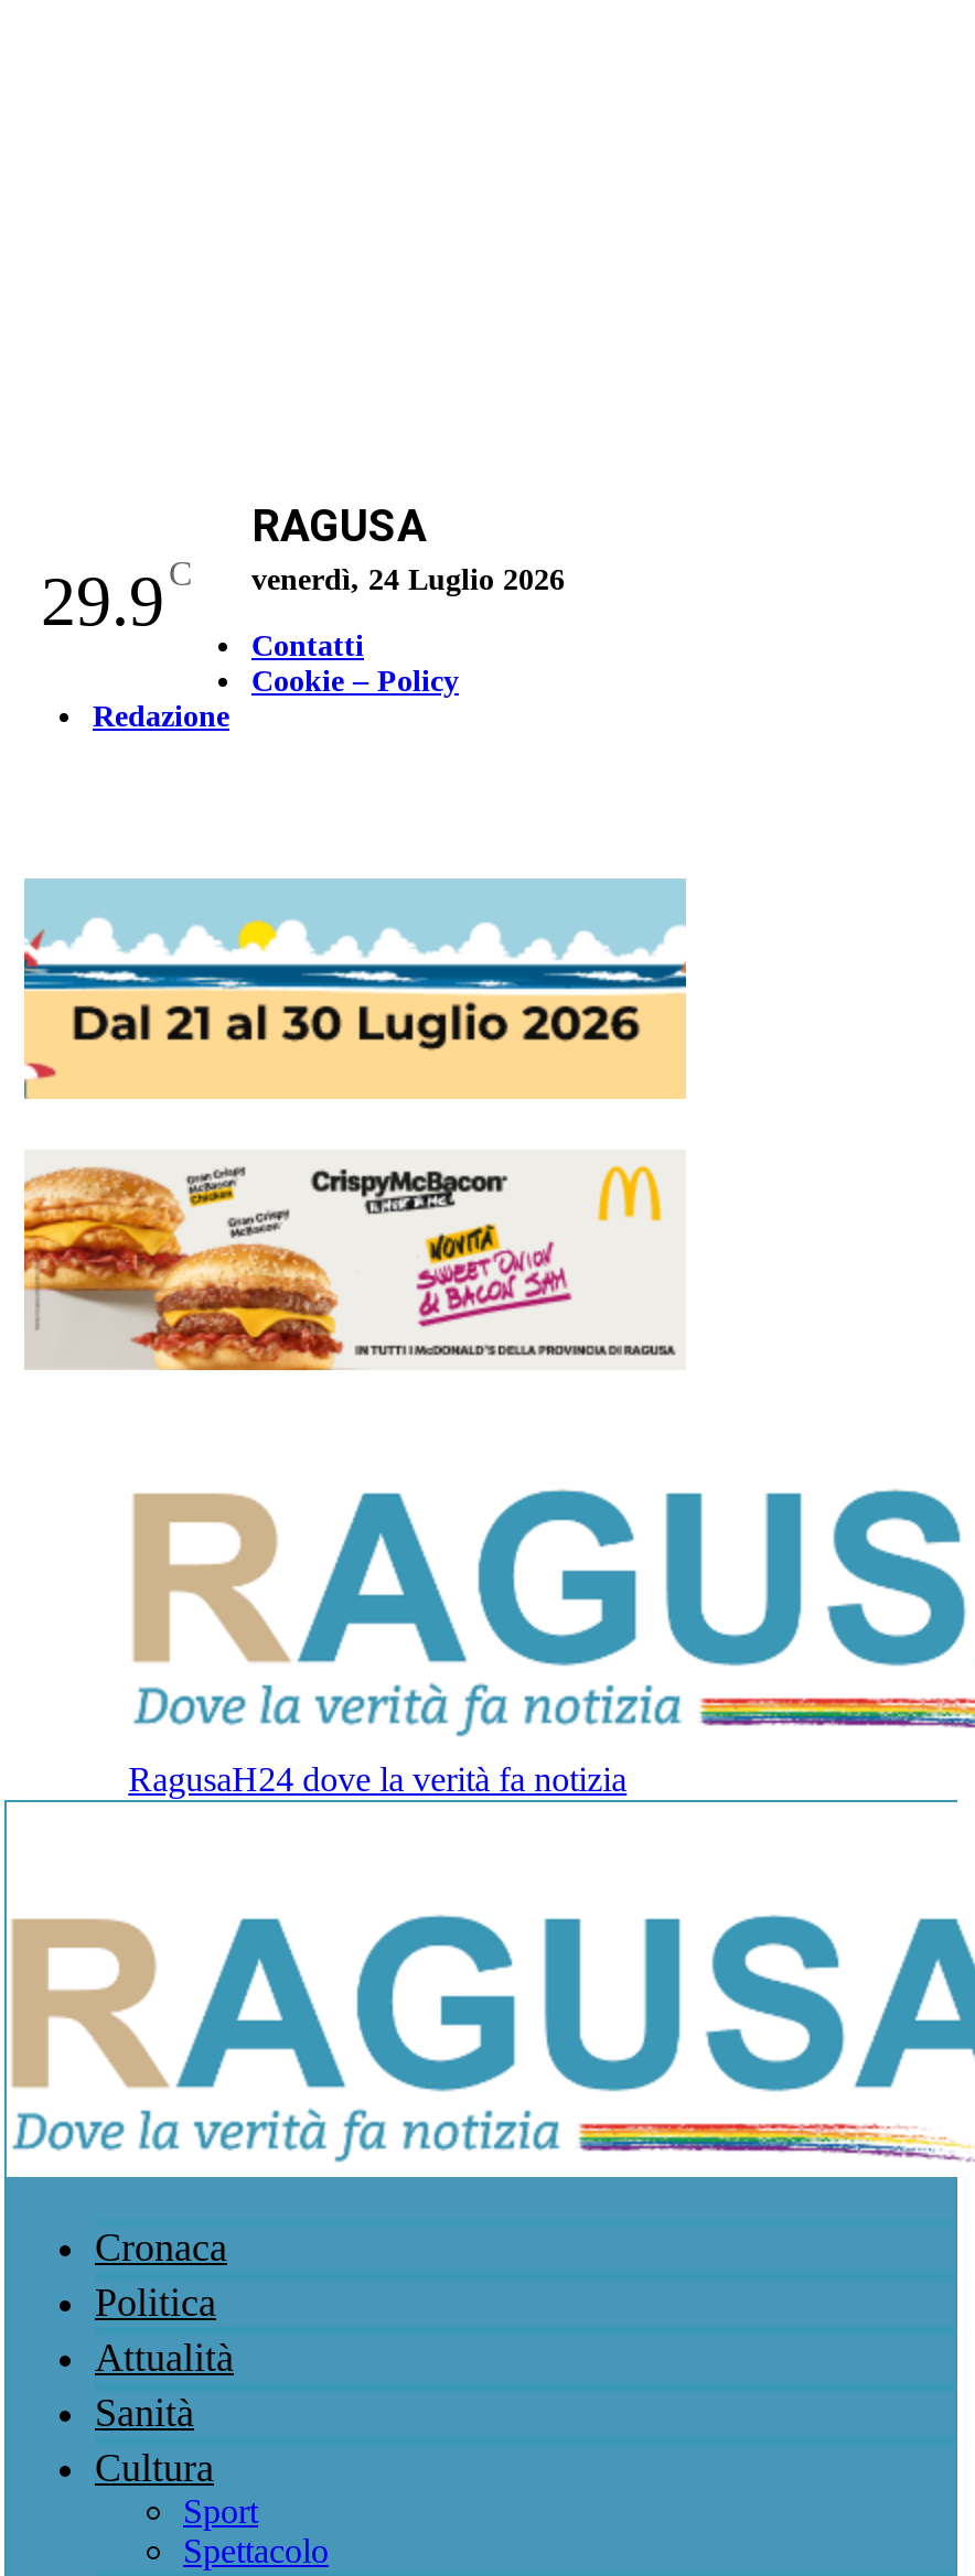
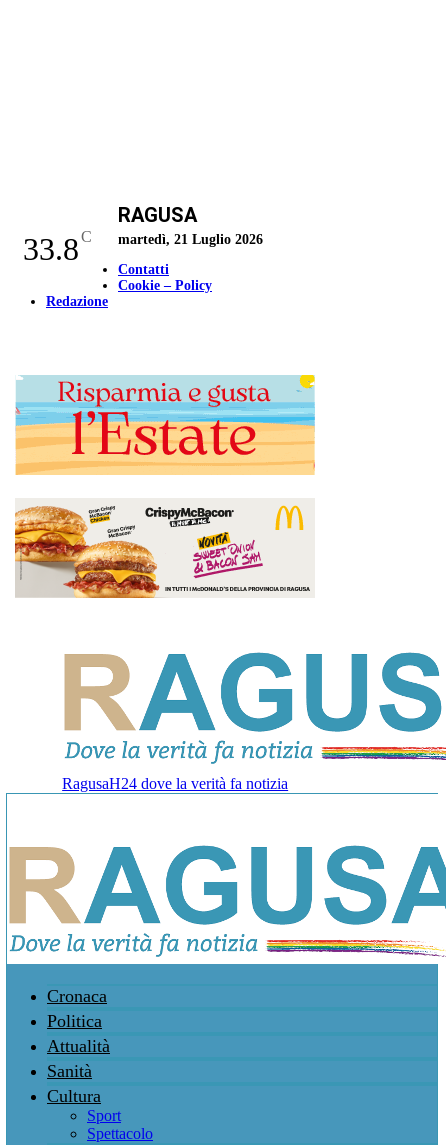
- 29.9 C
+ 33.8 C

- venerdì, 24 Luglio 2026
+ martedì, 21 Luglio 2026

- [image]
+ [image]
